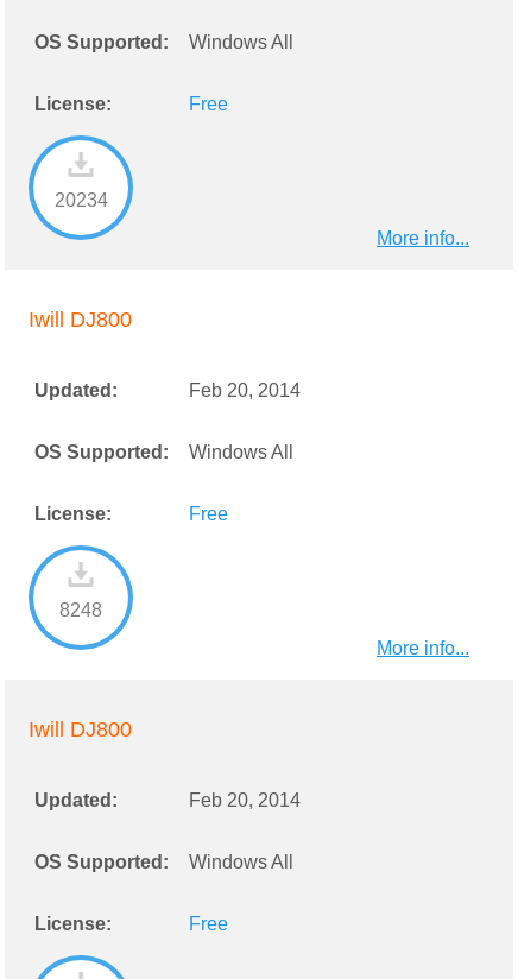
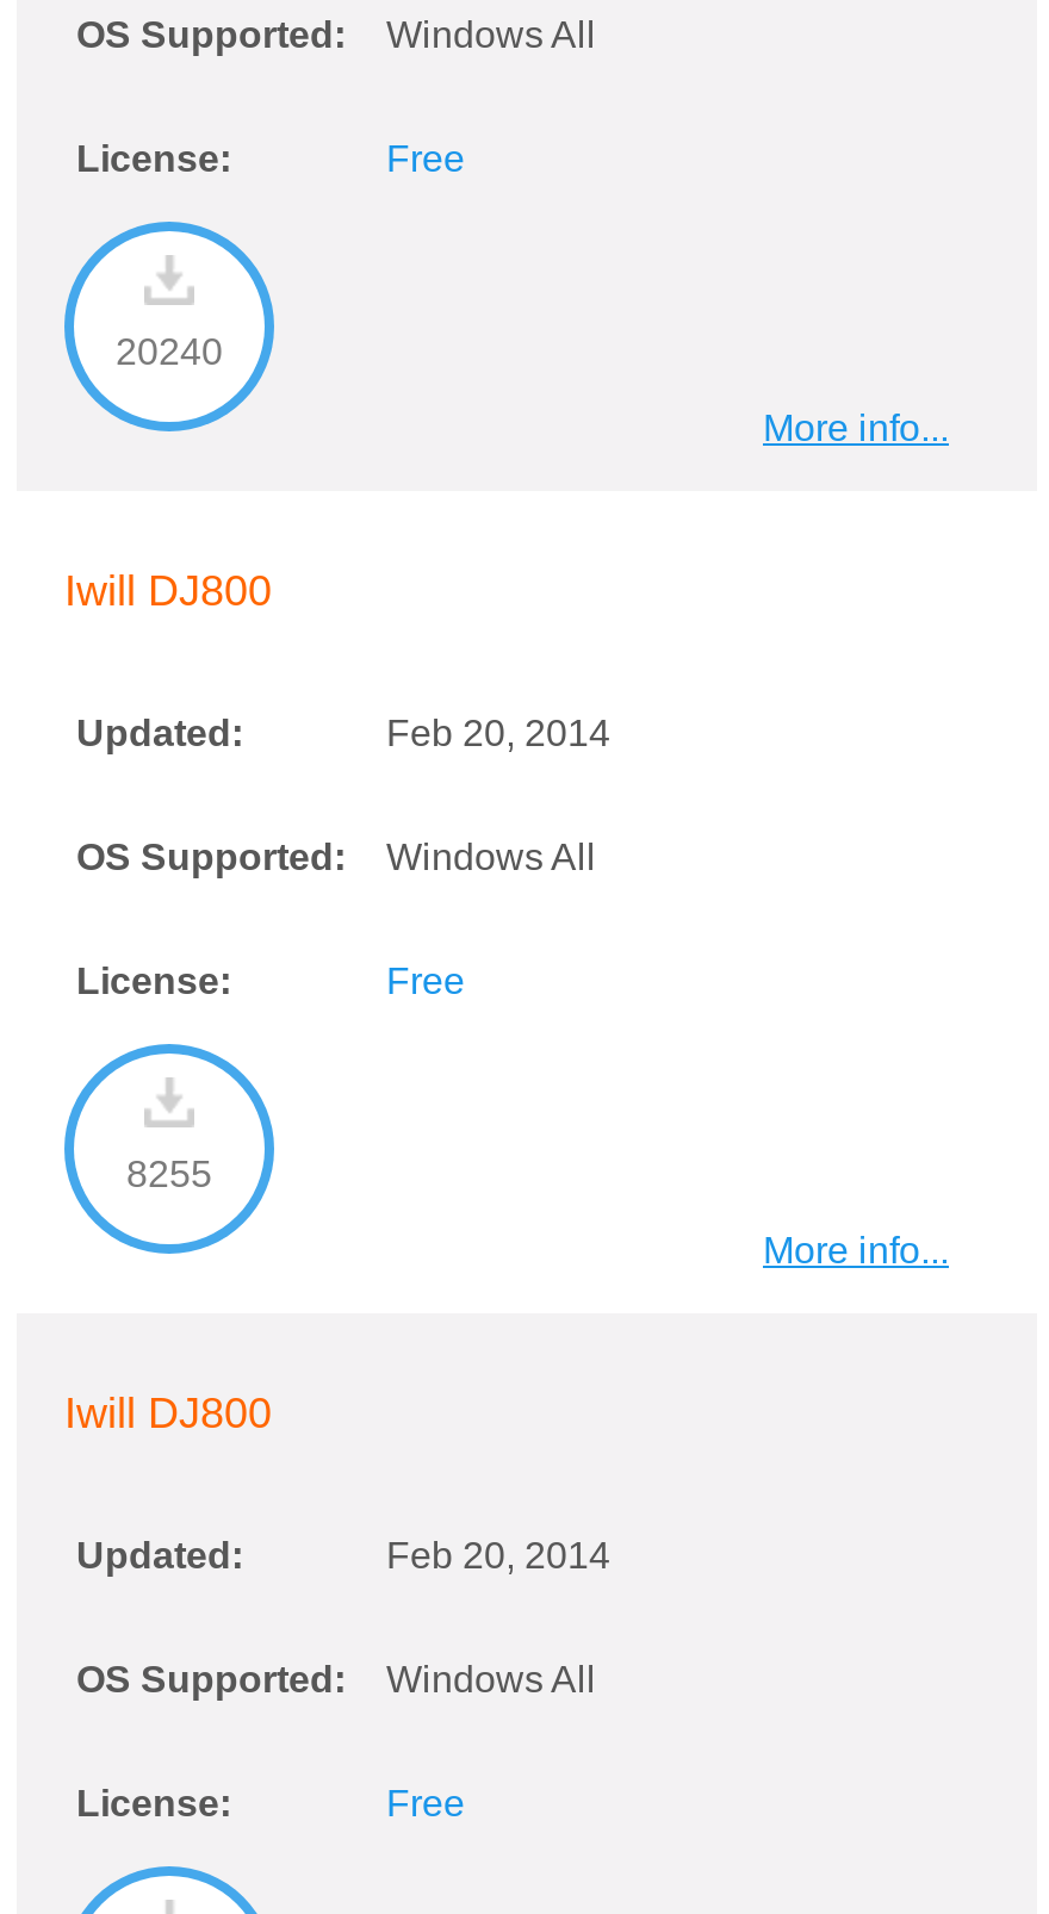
- 20234
+ 20240

- 8248
+ 8255
